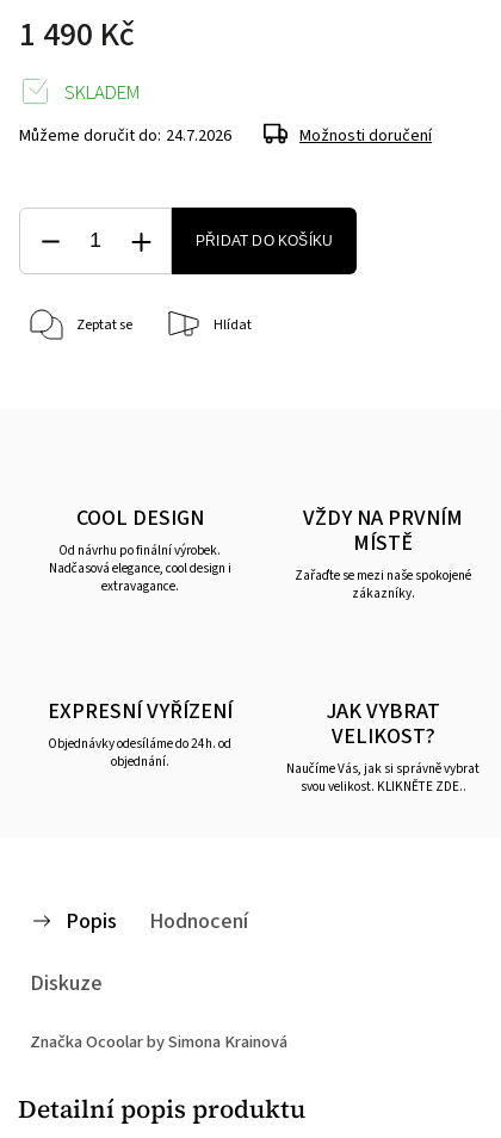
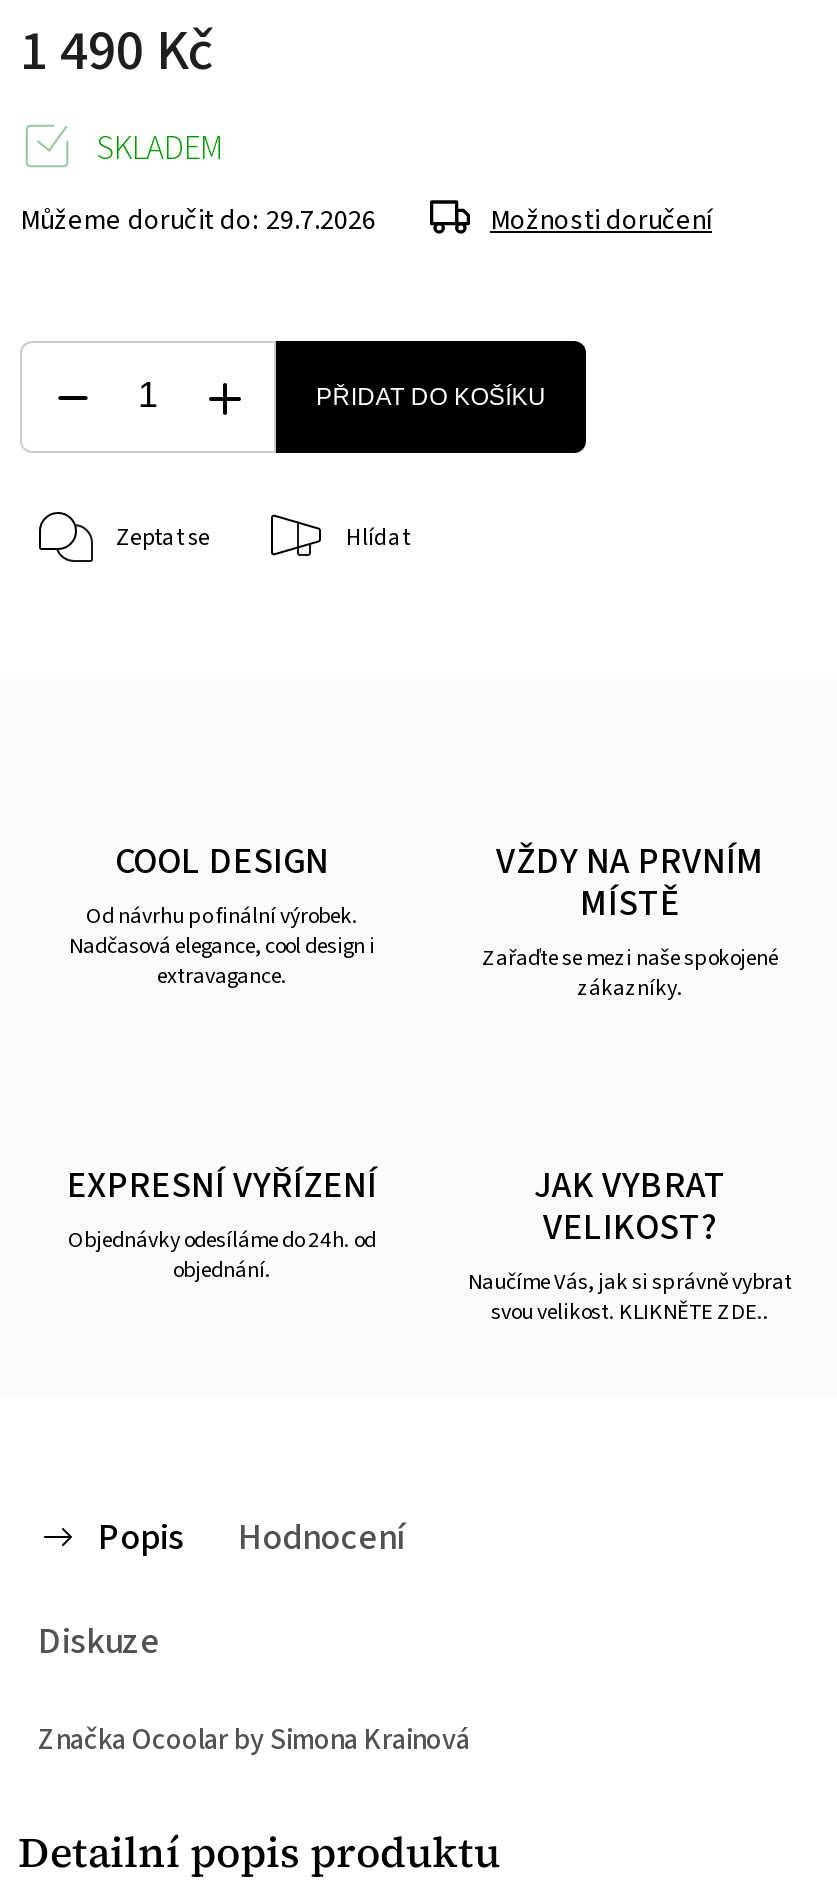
- Můžeme doručit do: 24.7.2026
+ Můžeme doručit do: 29.7.2026
